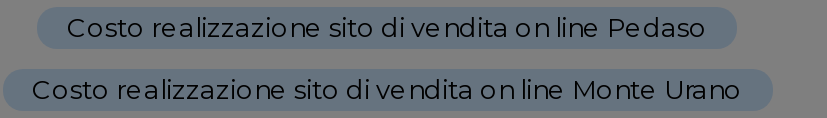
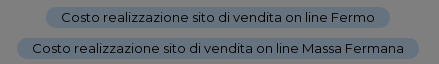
- Costo realizzazione sito di vendita on line Pedaso
+ Costo realizzazione sito di vendita on line Fermo

- Costo realizzazione sito di vendita on line Monte Urano
+ Costo realizzazione sito di vendita on line Massa Fermana
